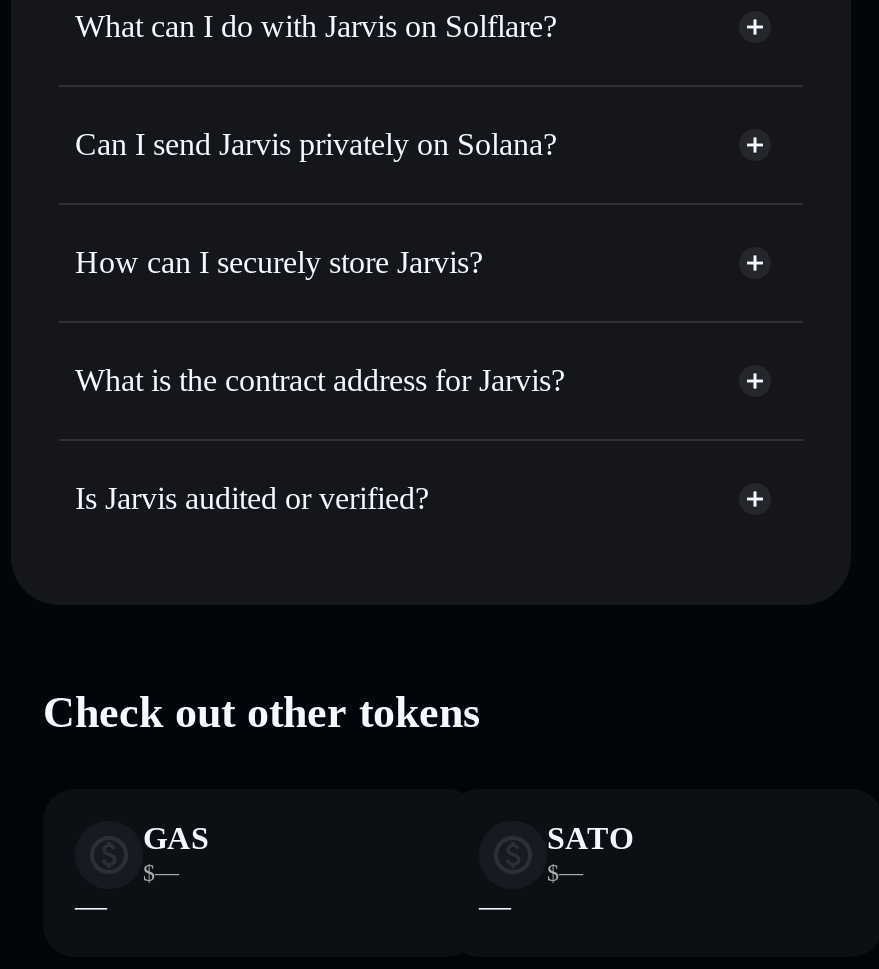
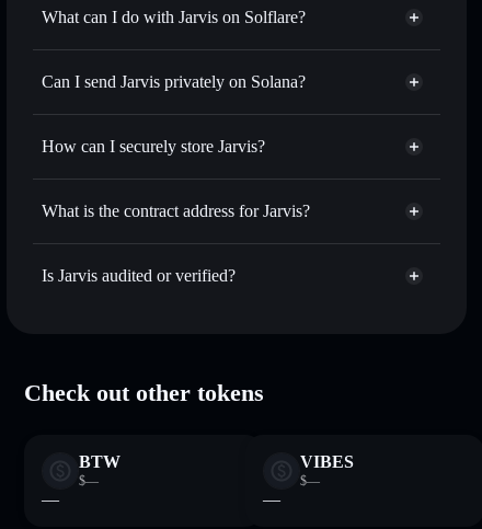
- GAS
+ BTW

- SATO
+ VIBES
